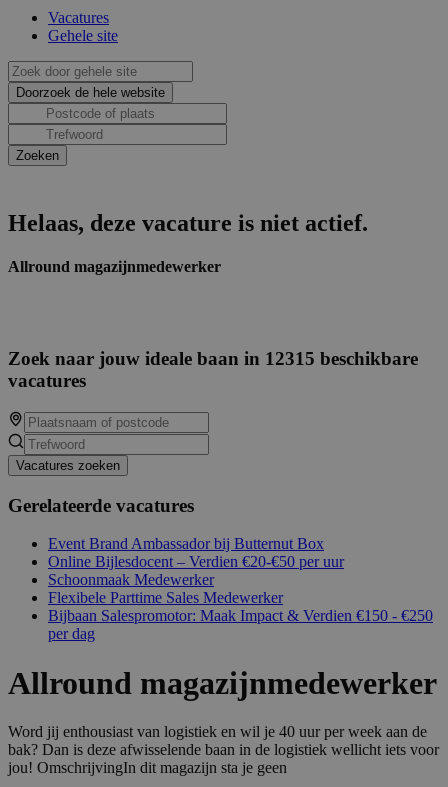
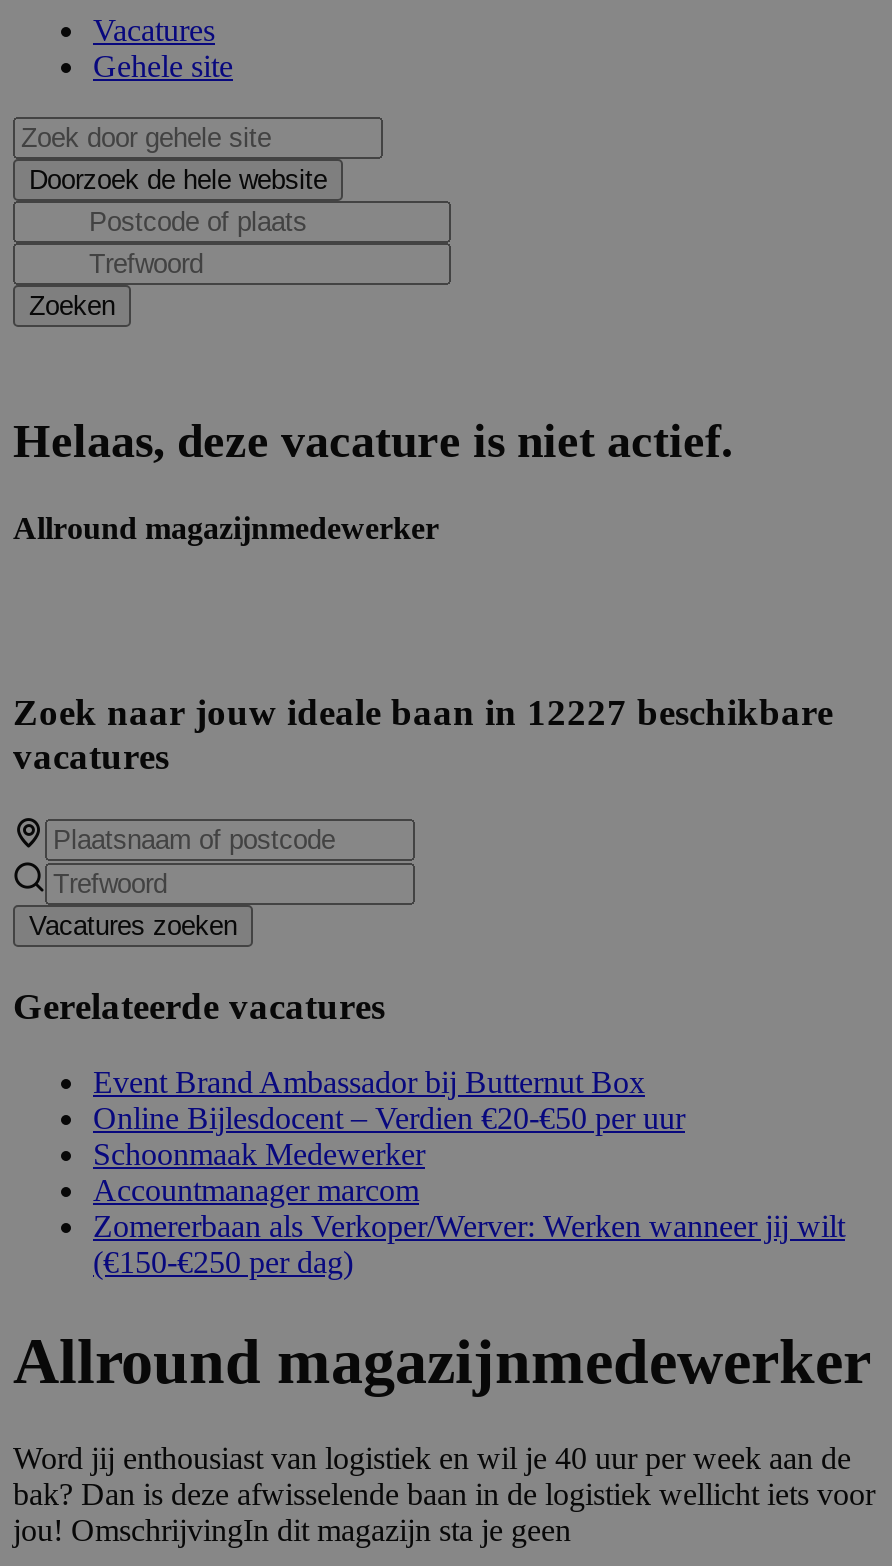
- Zoek naar jouw ideale baan in 12315 beschikbare
+ Zoek naar jouw ideale baan in 12227 beschikbare

- Flexibele Parttime Sales Medewerker
- Bijbaan Salespromotor: Maak Impact & Verdien €150 - €250
- per dag
+ Accountmanager marcom
+ Zomererbaan als Verkoper/Werver: Werken wanneer jij wilt
+ (€150-€250 per dag)
